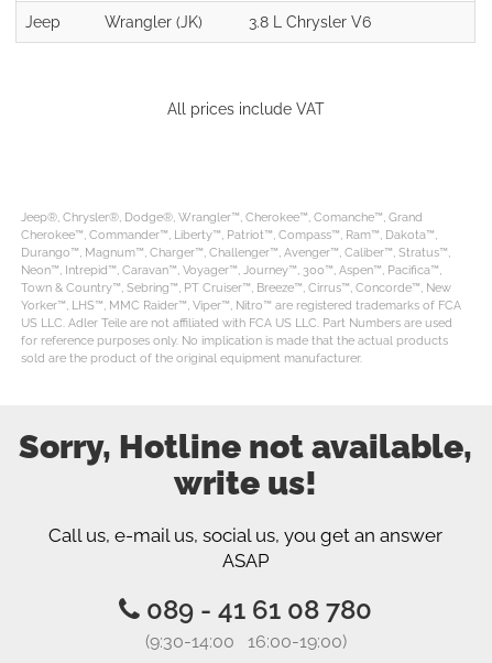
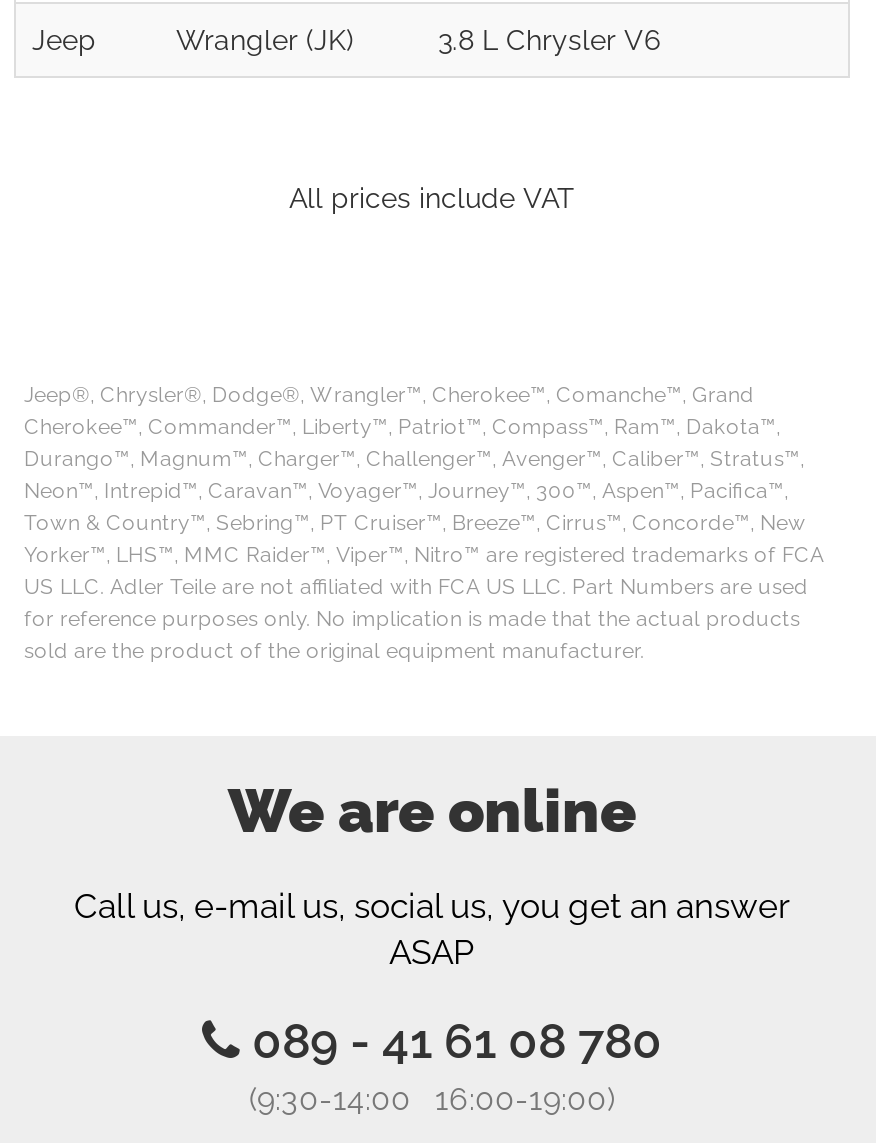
- Sorry, Hotline not available,
- write us!
+ We are online
